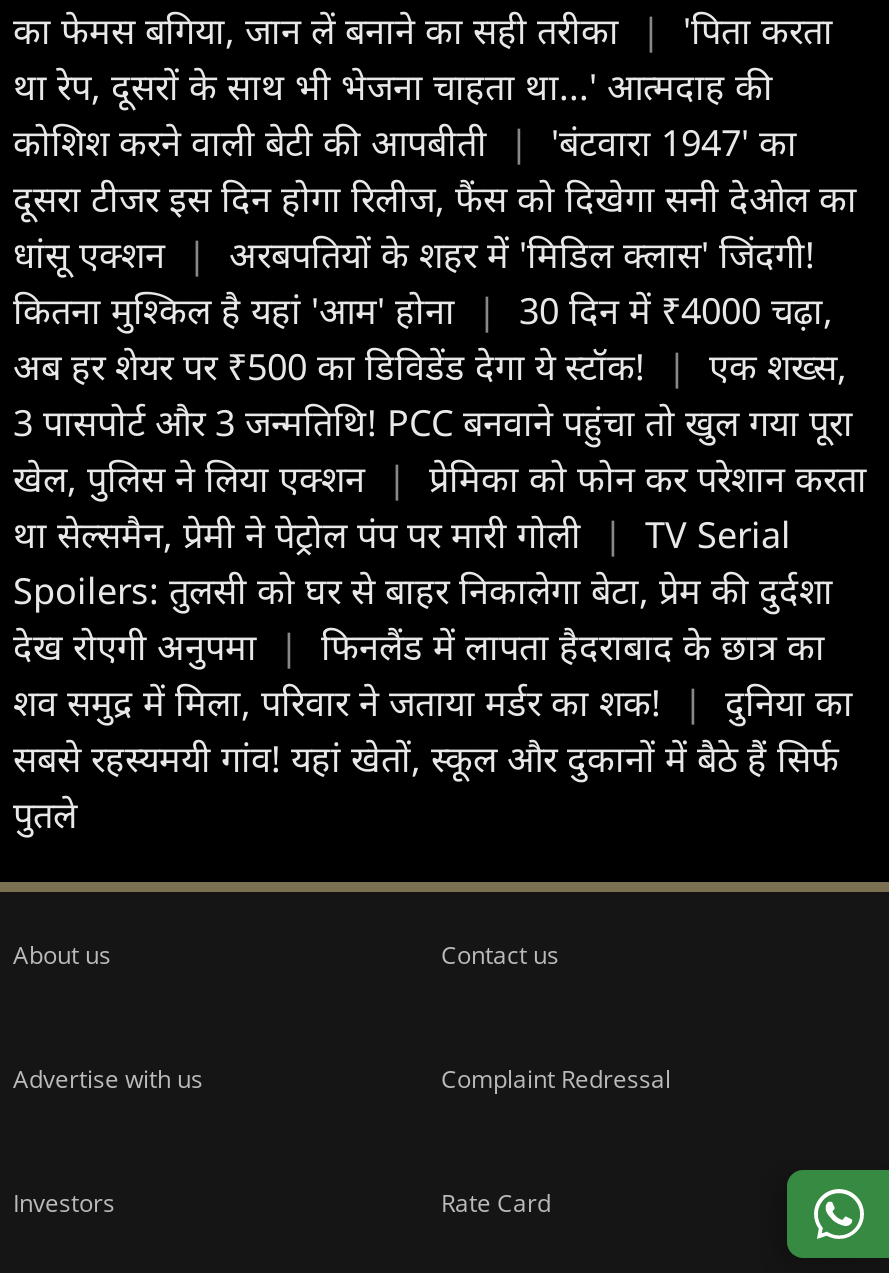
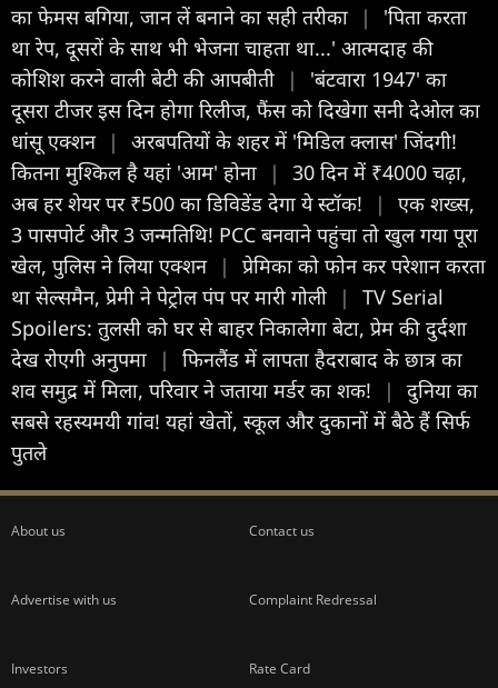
- [image]
